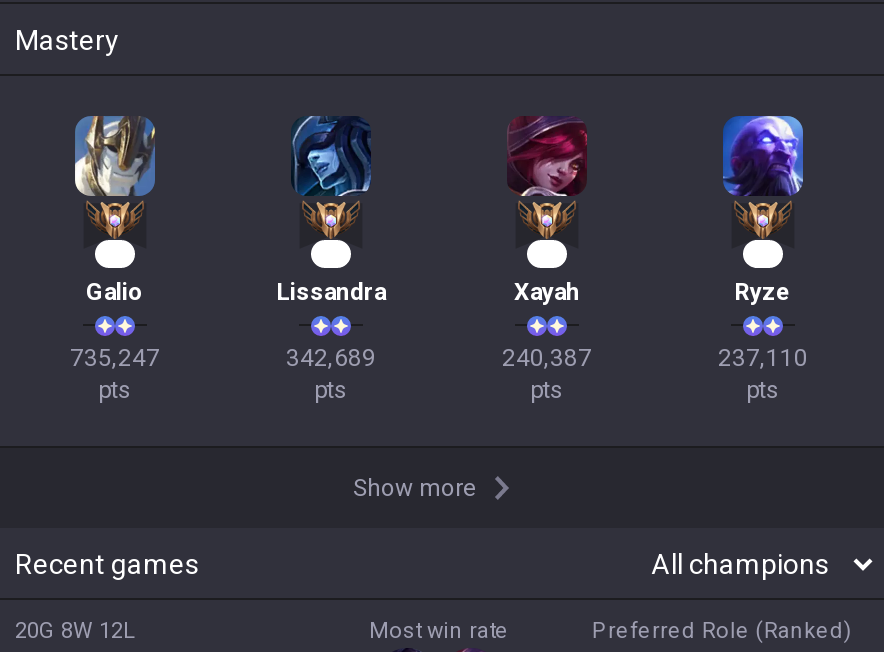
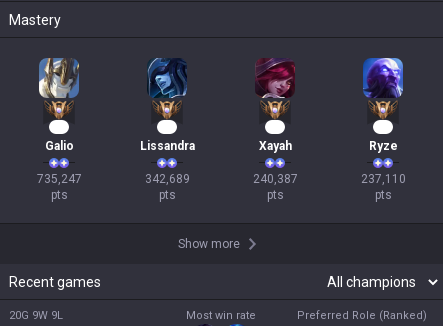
- 20G 8W 12L
+ 20G 9W 9L
